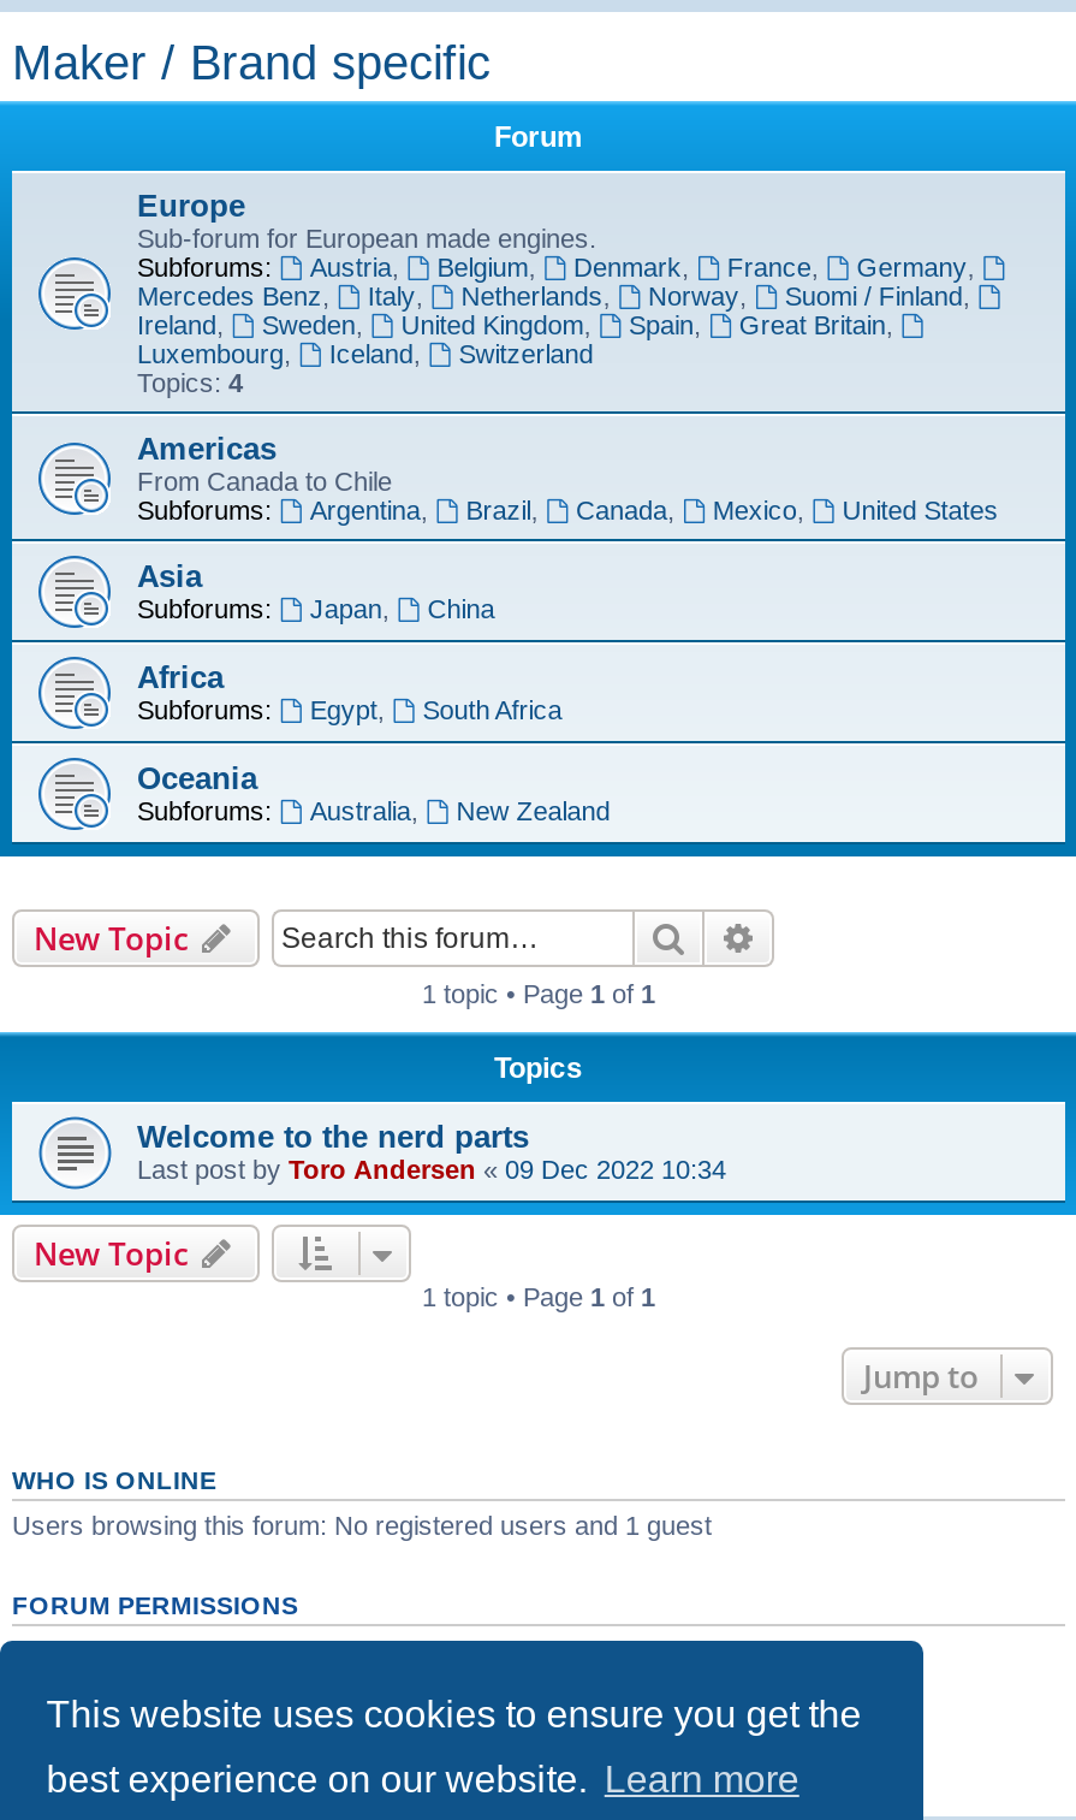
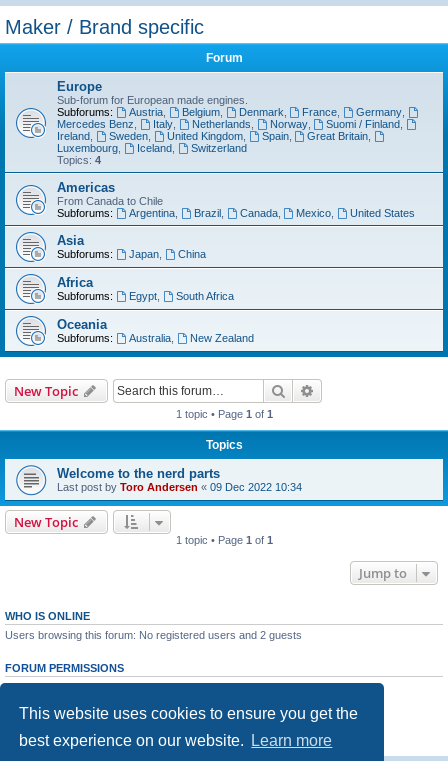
- Users browsing this forum: No registered users and 1 guest
+ Users browsing this forum: No registered users and 2 guests
